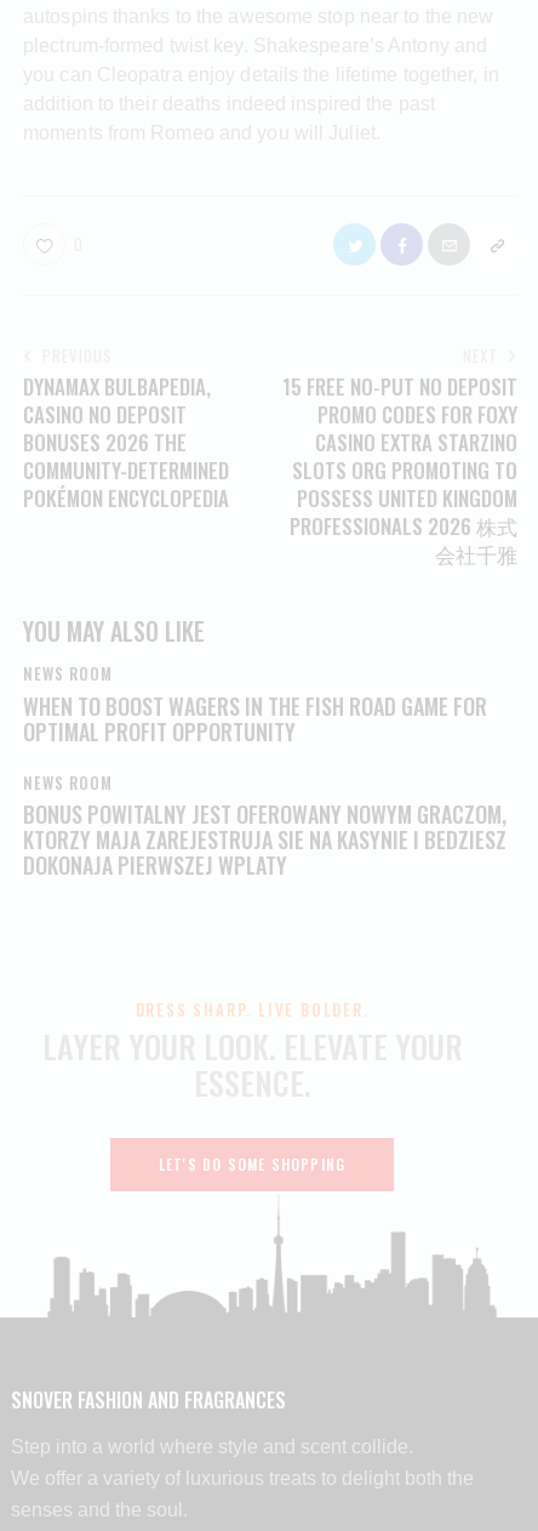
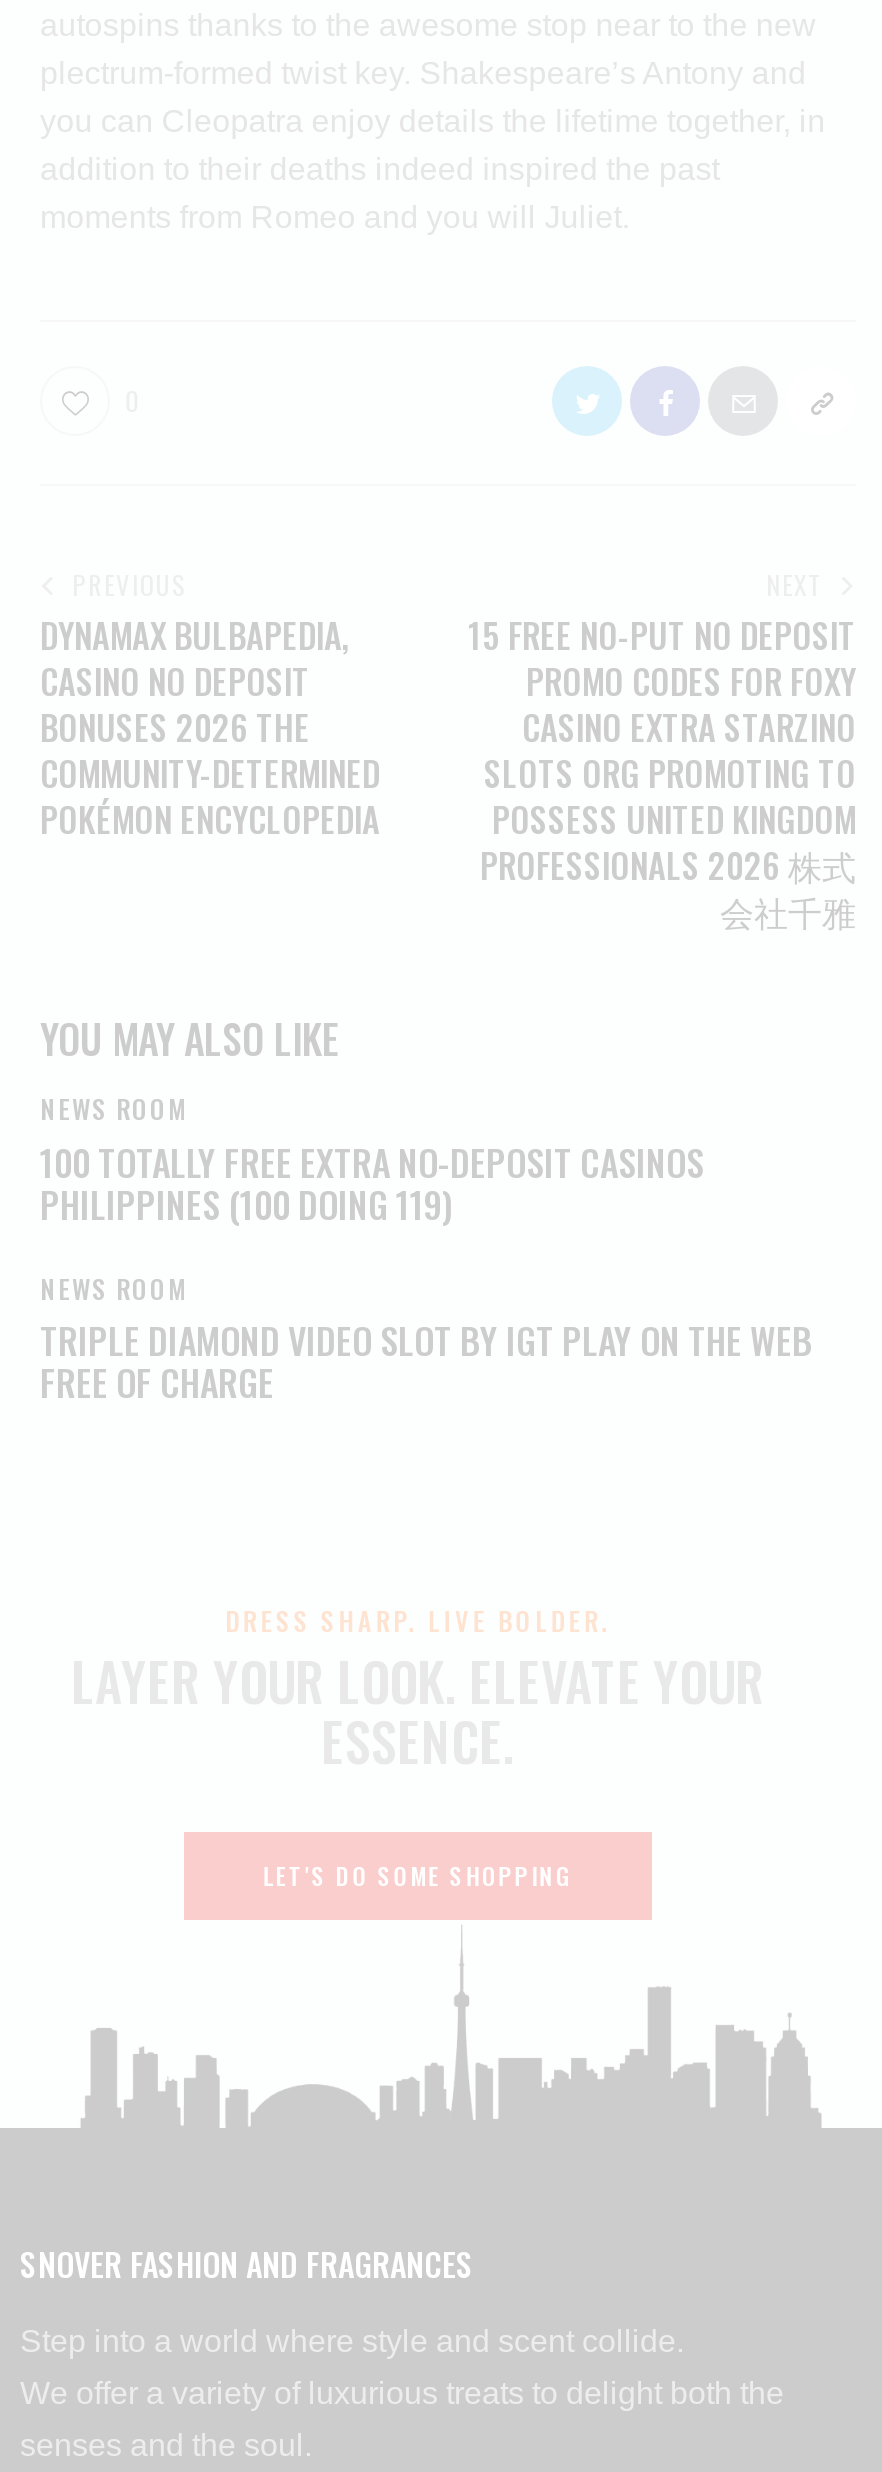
- WHEN TO BOOST WAGERS IN THE FISH ROAD GAME FOR
- OPTIMAL PROFIT OPPORTUNITY
+ 100 TOTALLY FREE EXTRA NO-DEPOSIT CASINOS
+ PHILIPPINES (100 DOING 119)

- BONUS POWITALNY JEST OFEROWANY NOWYM GRACZOM,
- KTORZY MAJA ZAREJESTRUJA SIE NA KASYNIE I BEDZIESZ
- DOKONAJA PIERWSZEJ WPLATY
+ TRIPLE DIAMOND VIDEO SLOT BY IGT PLAY ON THE WEB
+ FREE OF CHARGE
